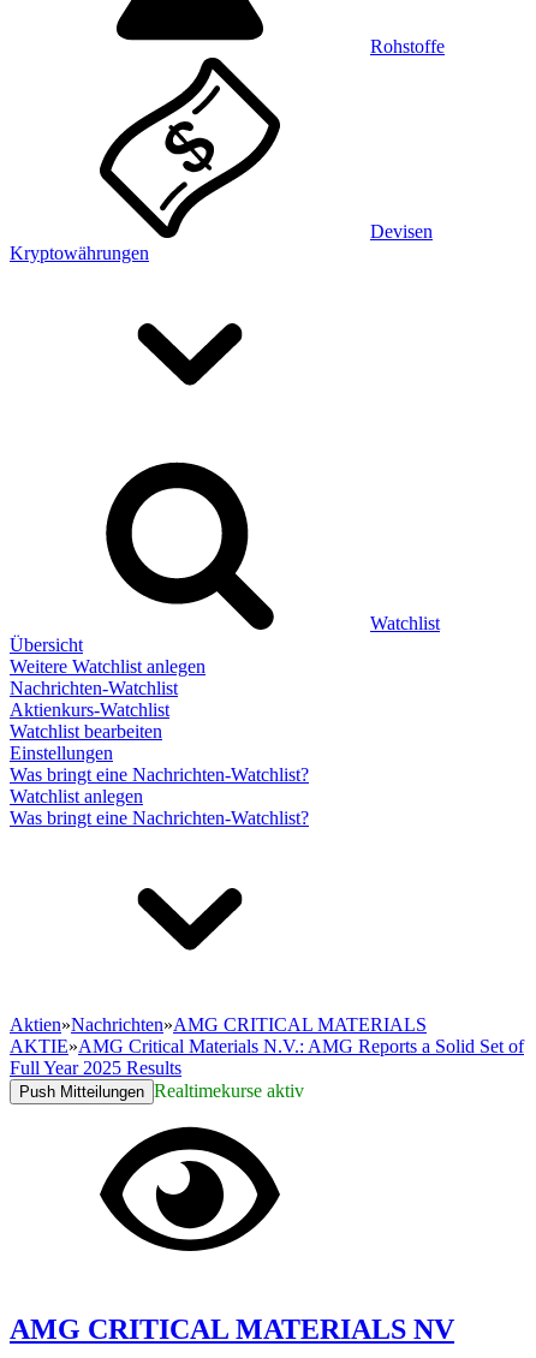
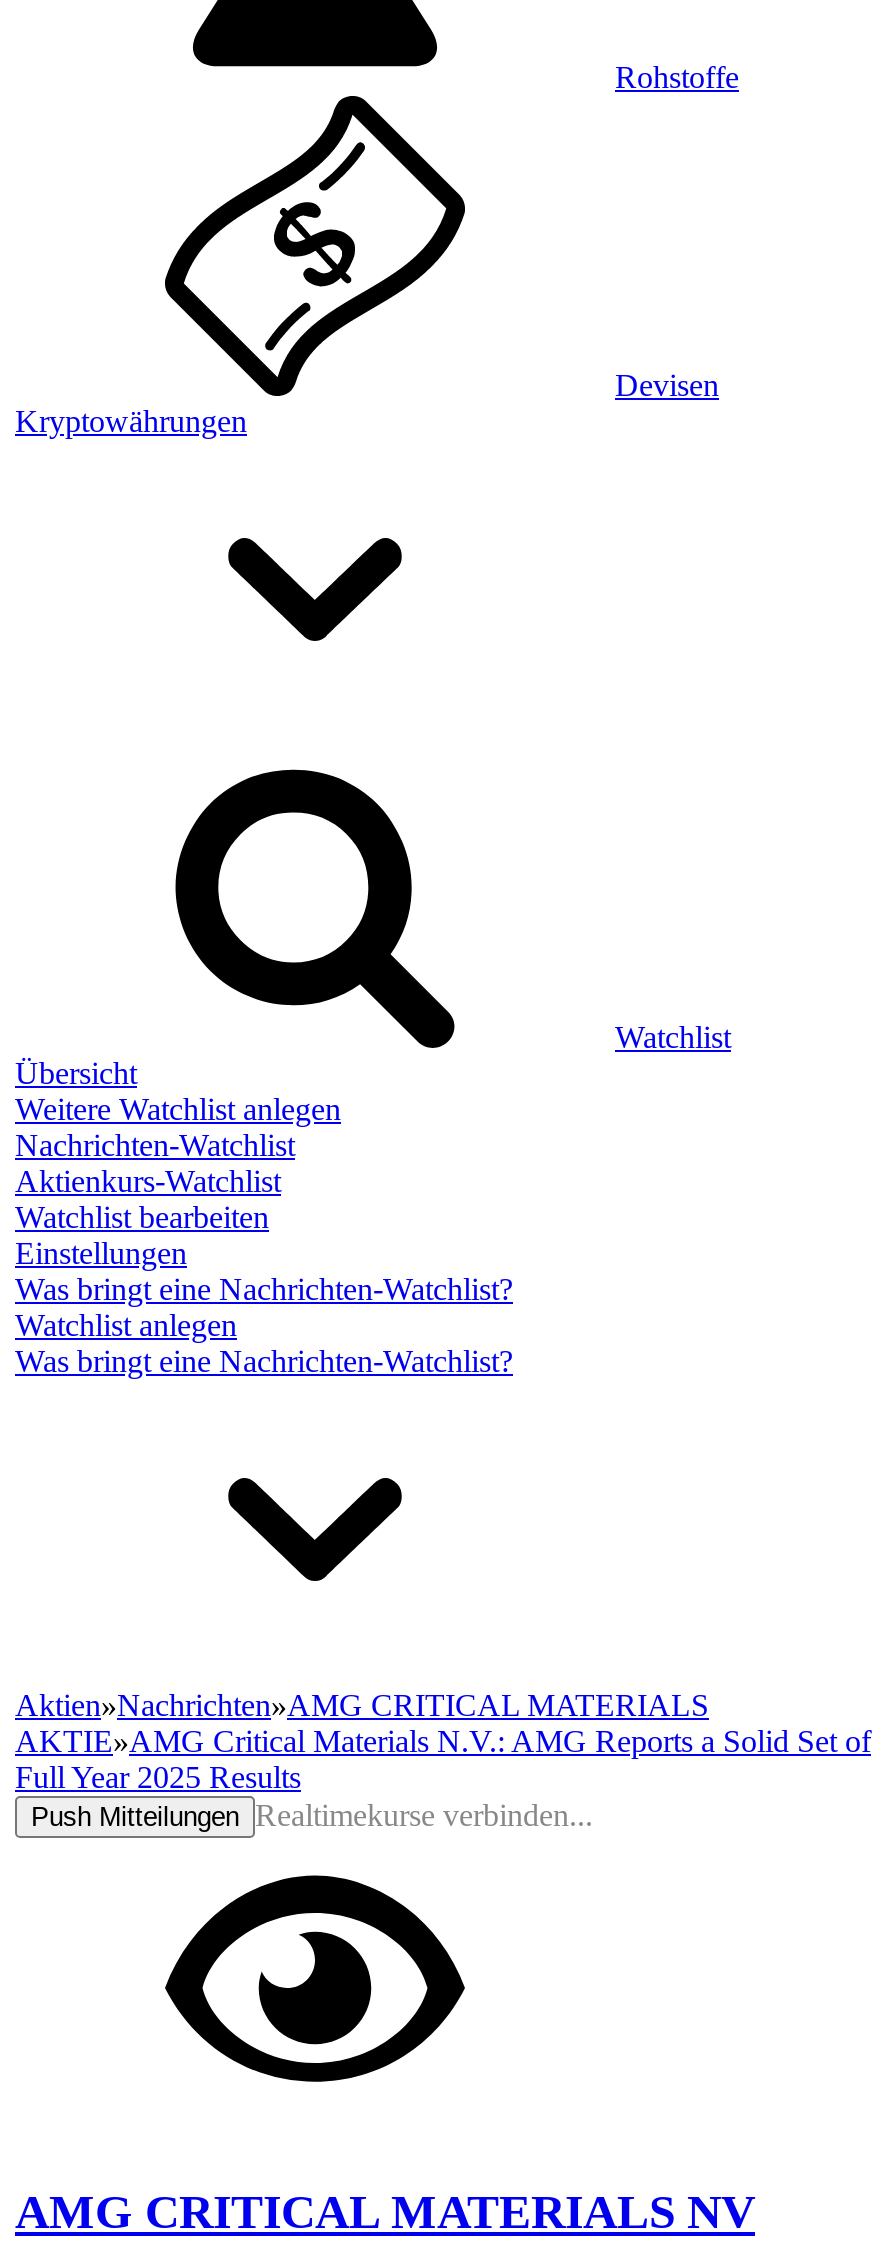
- Push Mitteilungen Realtimekurse aktiv
+ Push Mitteilungen Realtimekurse verbinden...
